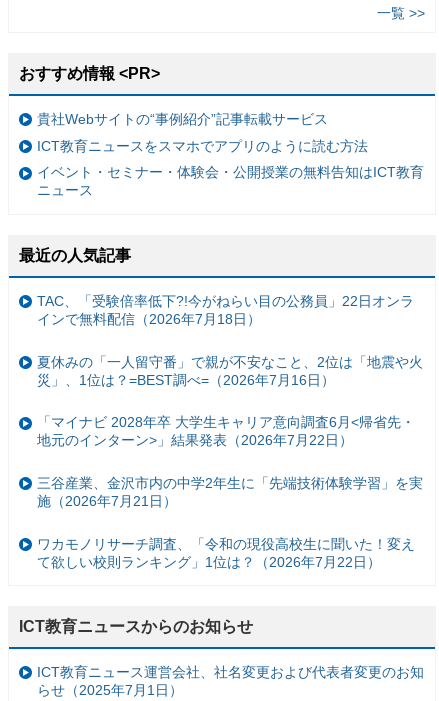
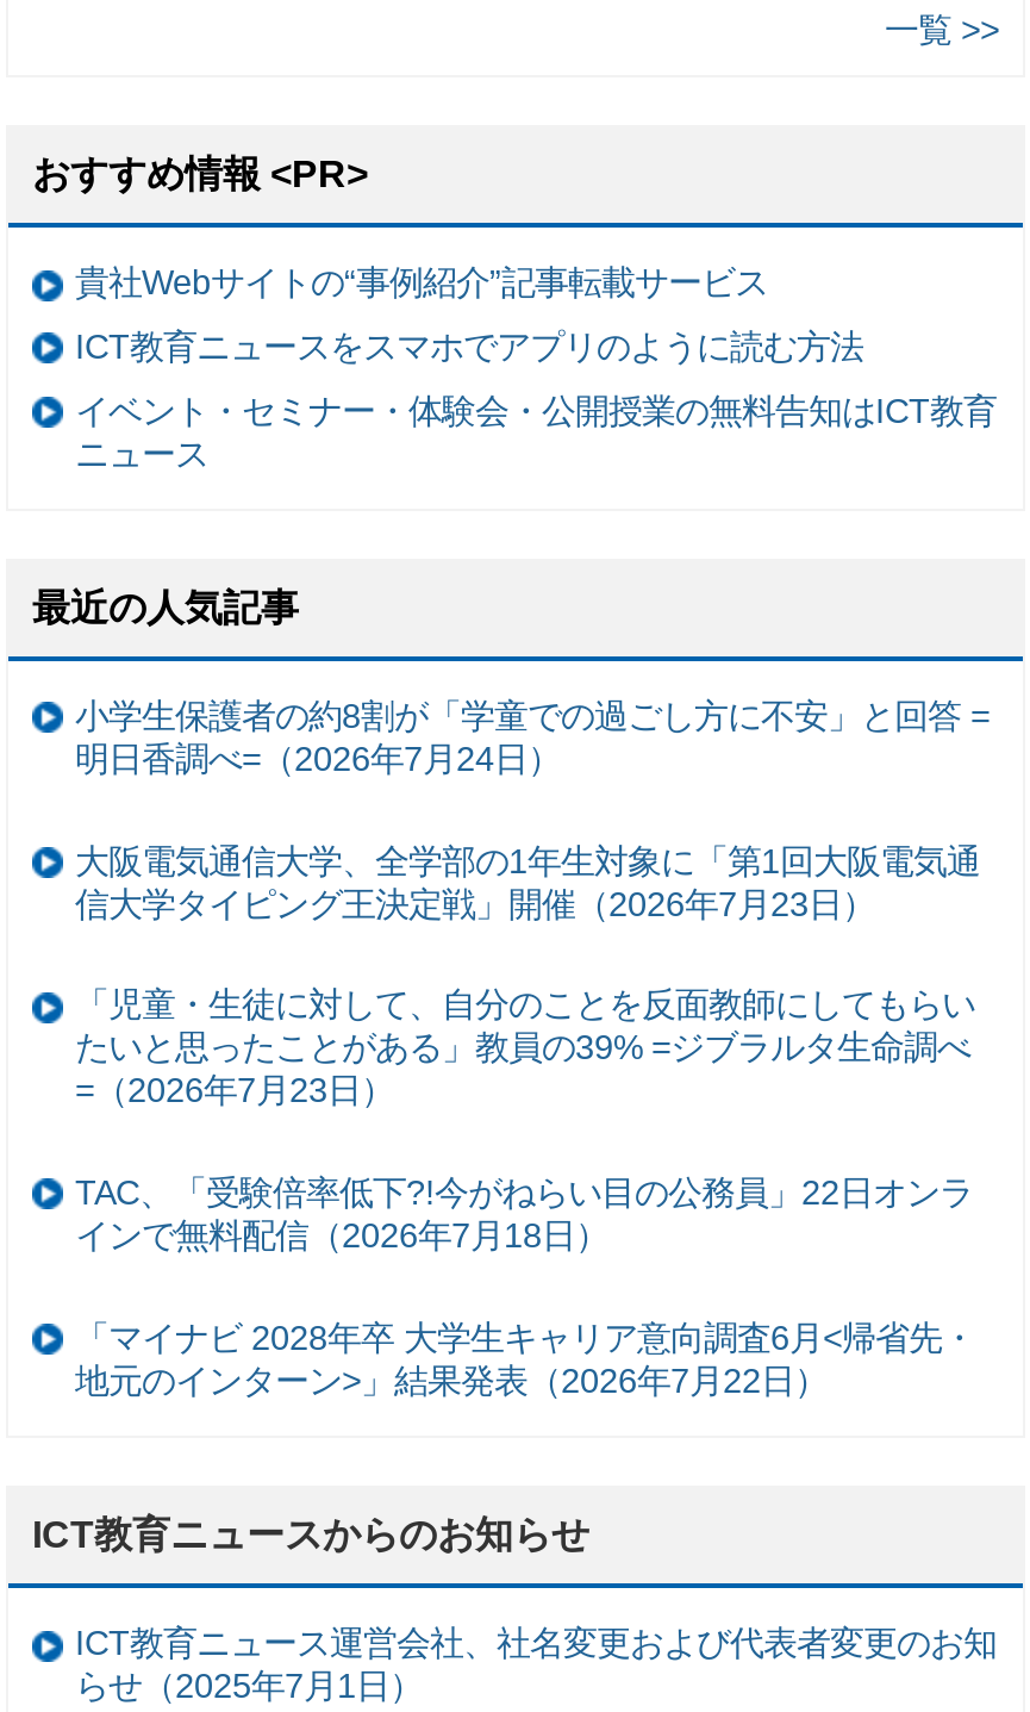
+ 小学生保護者の約8割が「学童での過ごし方に不安」と回答 =
+ 明日香調べ=（2026年7月24日）
+ 大阪電気通信大学、全学部の1年生対象に「第1回大阪電気通
+ 信大学タイピング王決定戦」開催（2026年7月23日）
+ 「児童・生徒に対して、自分のことを反面教師にしてもらい
+ たいと思ったことがある」教員の39% =ジブラルタ生命調べ
+ =（2026年7月23日）

moved down: TAC、「受験倍率低下?!今がねらい目の公務員」22日オンラ | インで無料配信（2026年7月18日）

- 夏休みの「一人留守番」で親が不安なこと、2位は「地震や火
- 災」、1位は？=BEST調べ=（2026年7月16日）

moved down: 「マイナビ 2028年卒 大学生キャリア意向調査6月<帰省先・ | 地元のインターン>」結果発表（2026年7月22日）

- 三谷産業、金沢市内の中学2年生に「先端技術体験学習」を実
- 施（2026年7月21日）
- ワカモノリサーチ調査、「令和の現役高校生に聞いた！変え
- て欲しい校則ランキング」1位は？（2026年7月22日）
